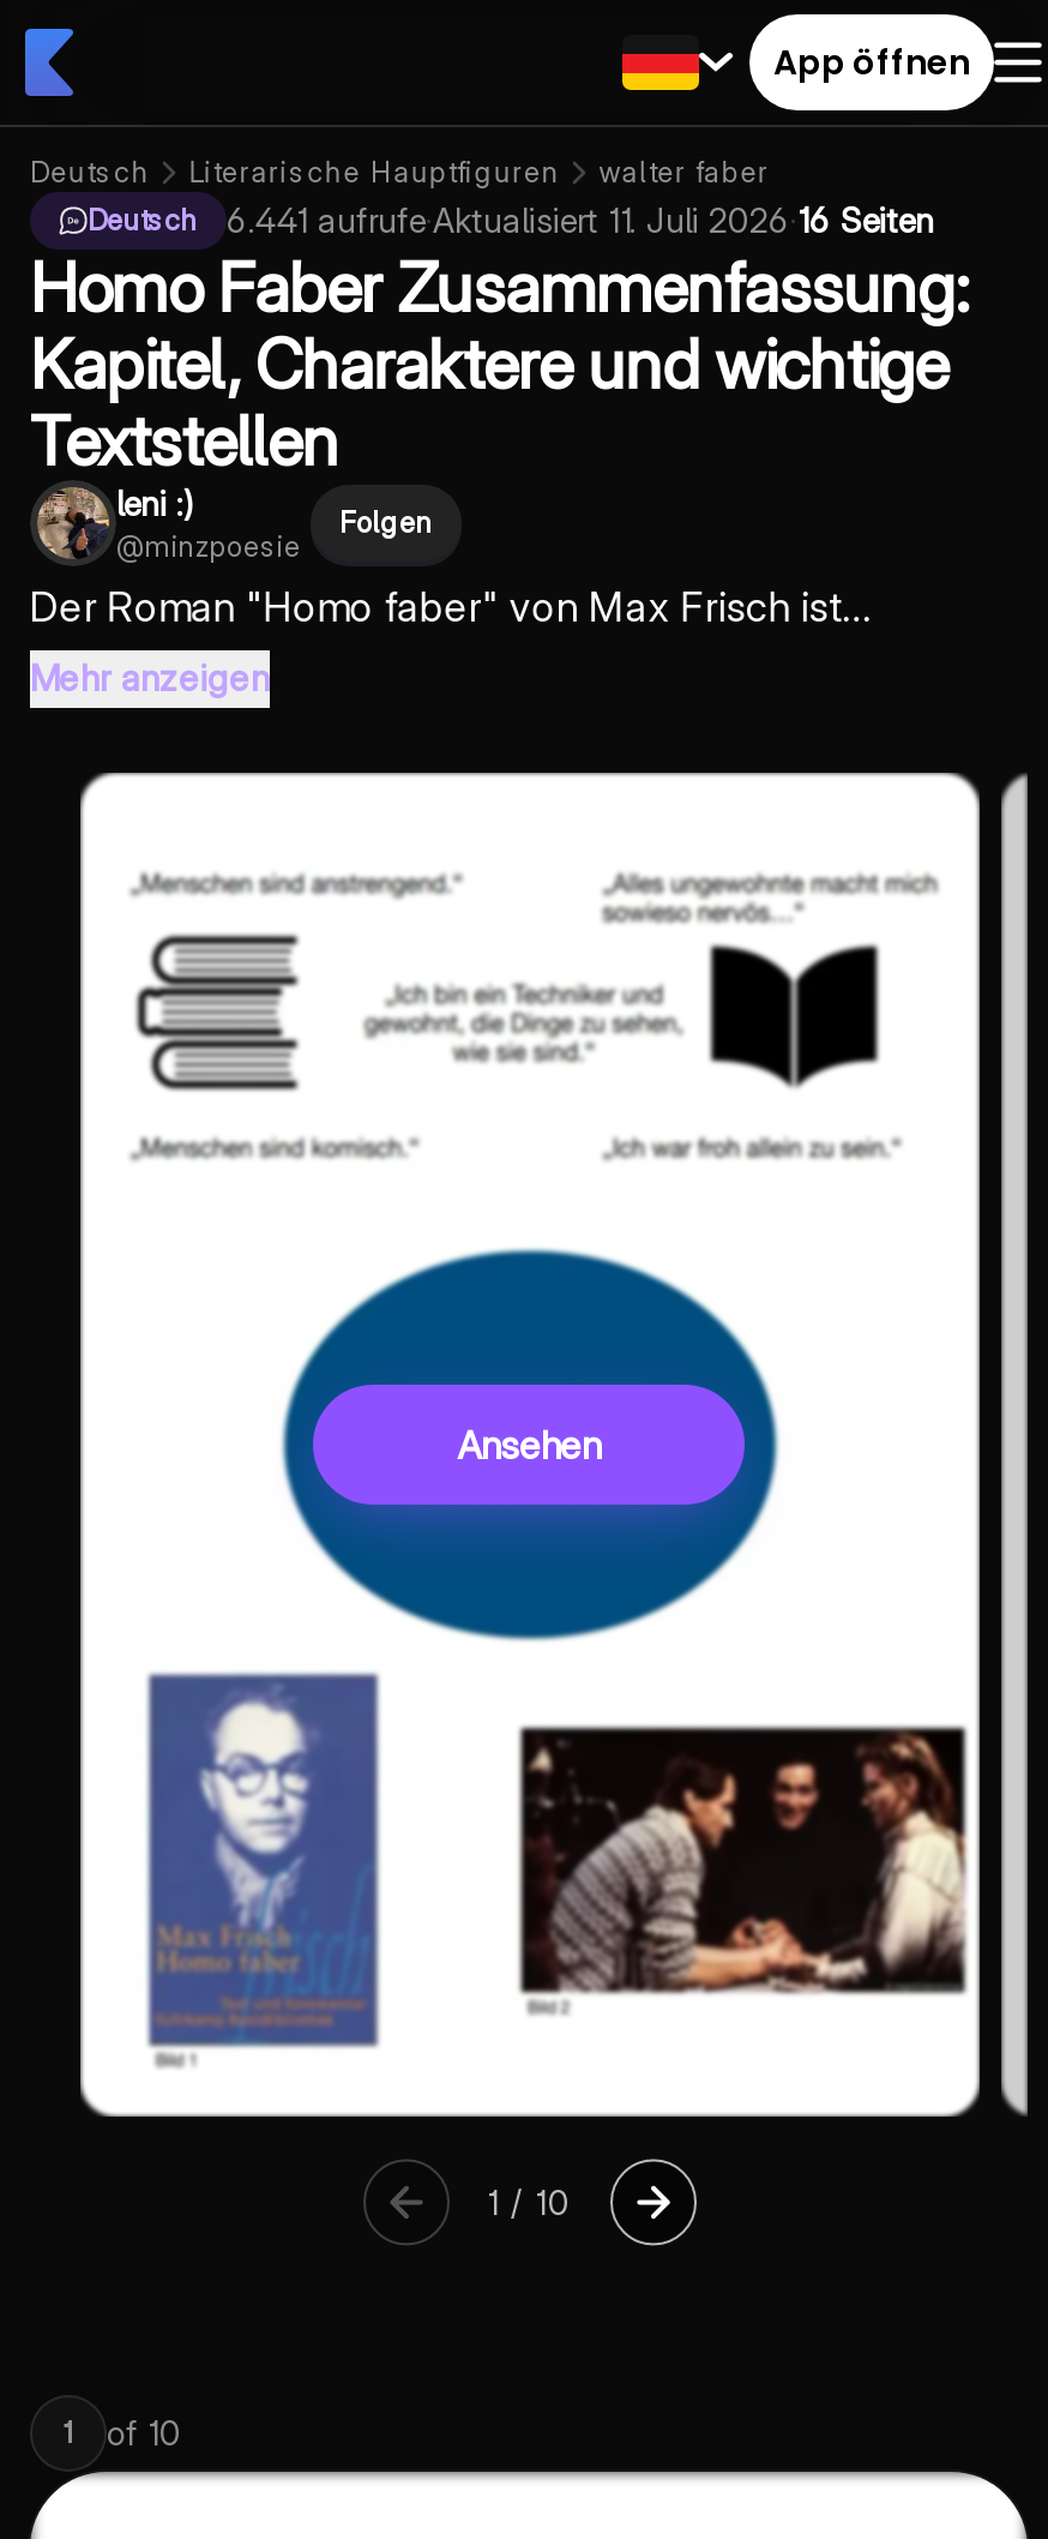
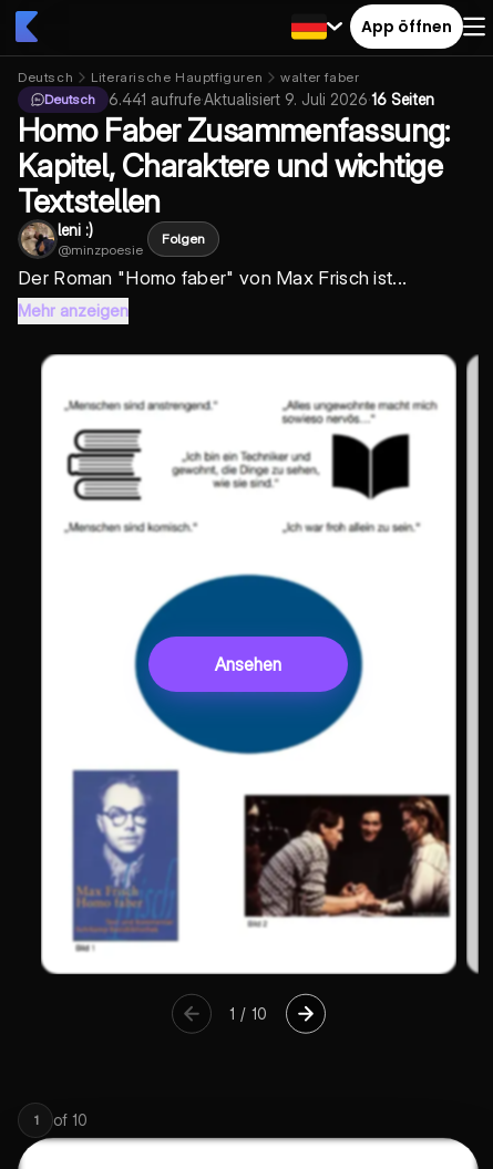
- 6.441 aufrufe · Aktualisiert 11. Juli 2026 · 16 Seiten
+ 6.441 aufrufe · Aktualisiert 9. Juli 2026 · 16 Seiten
